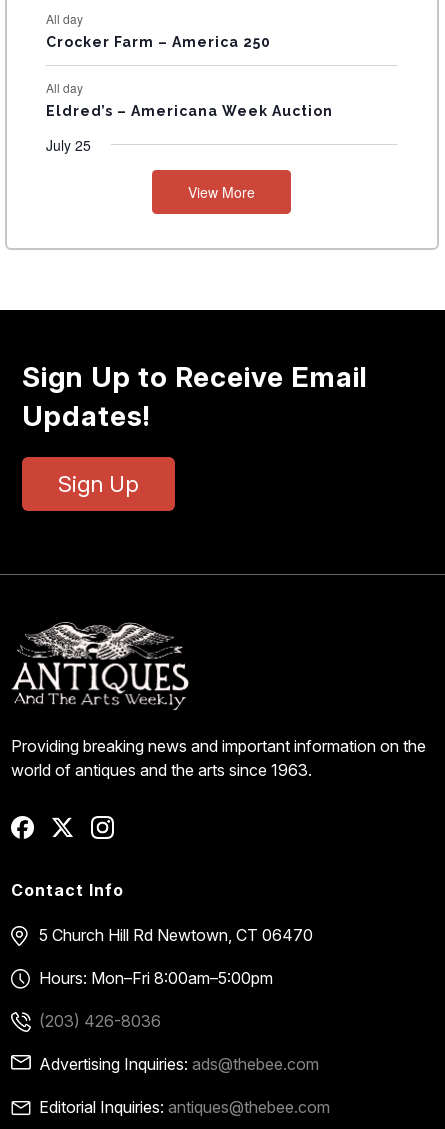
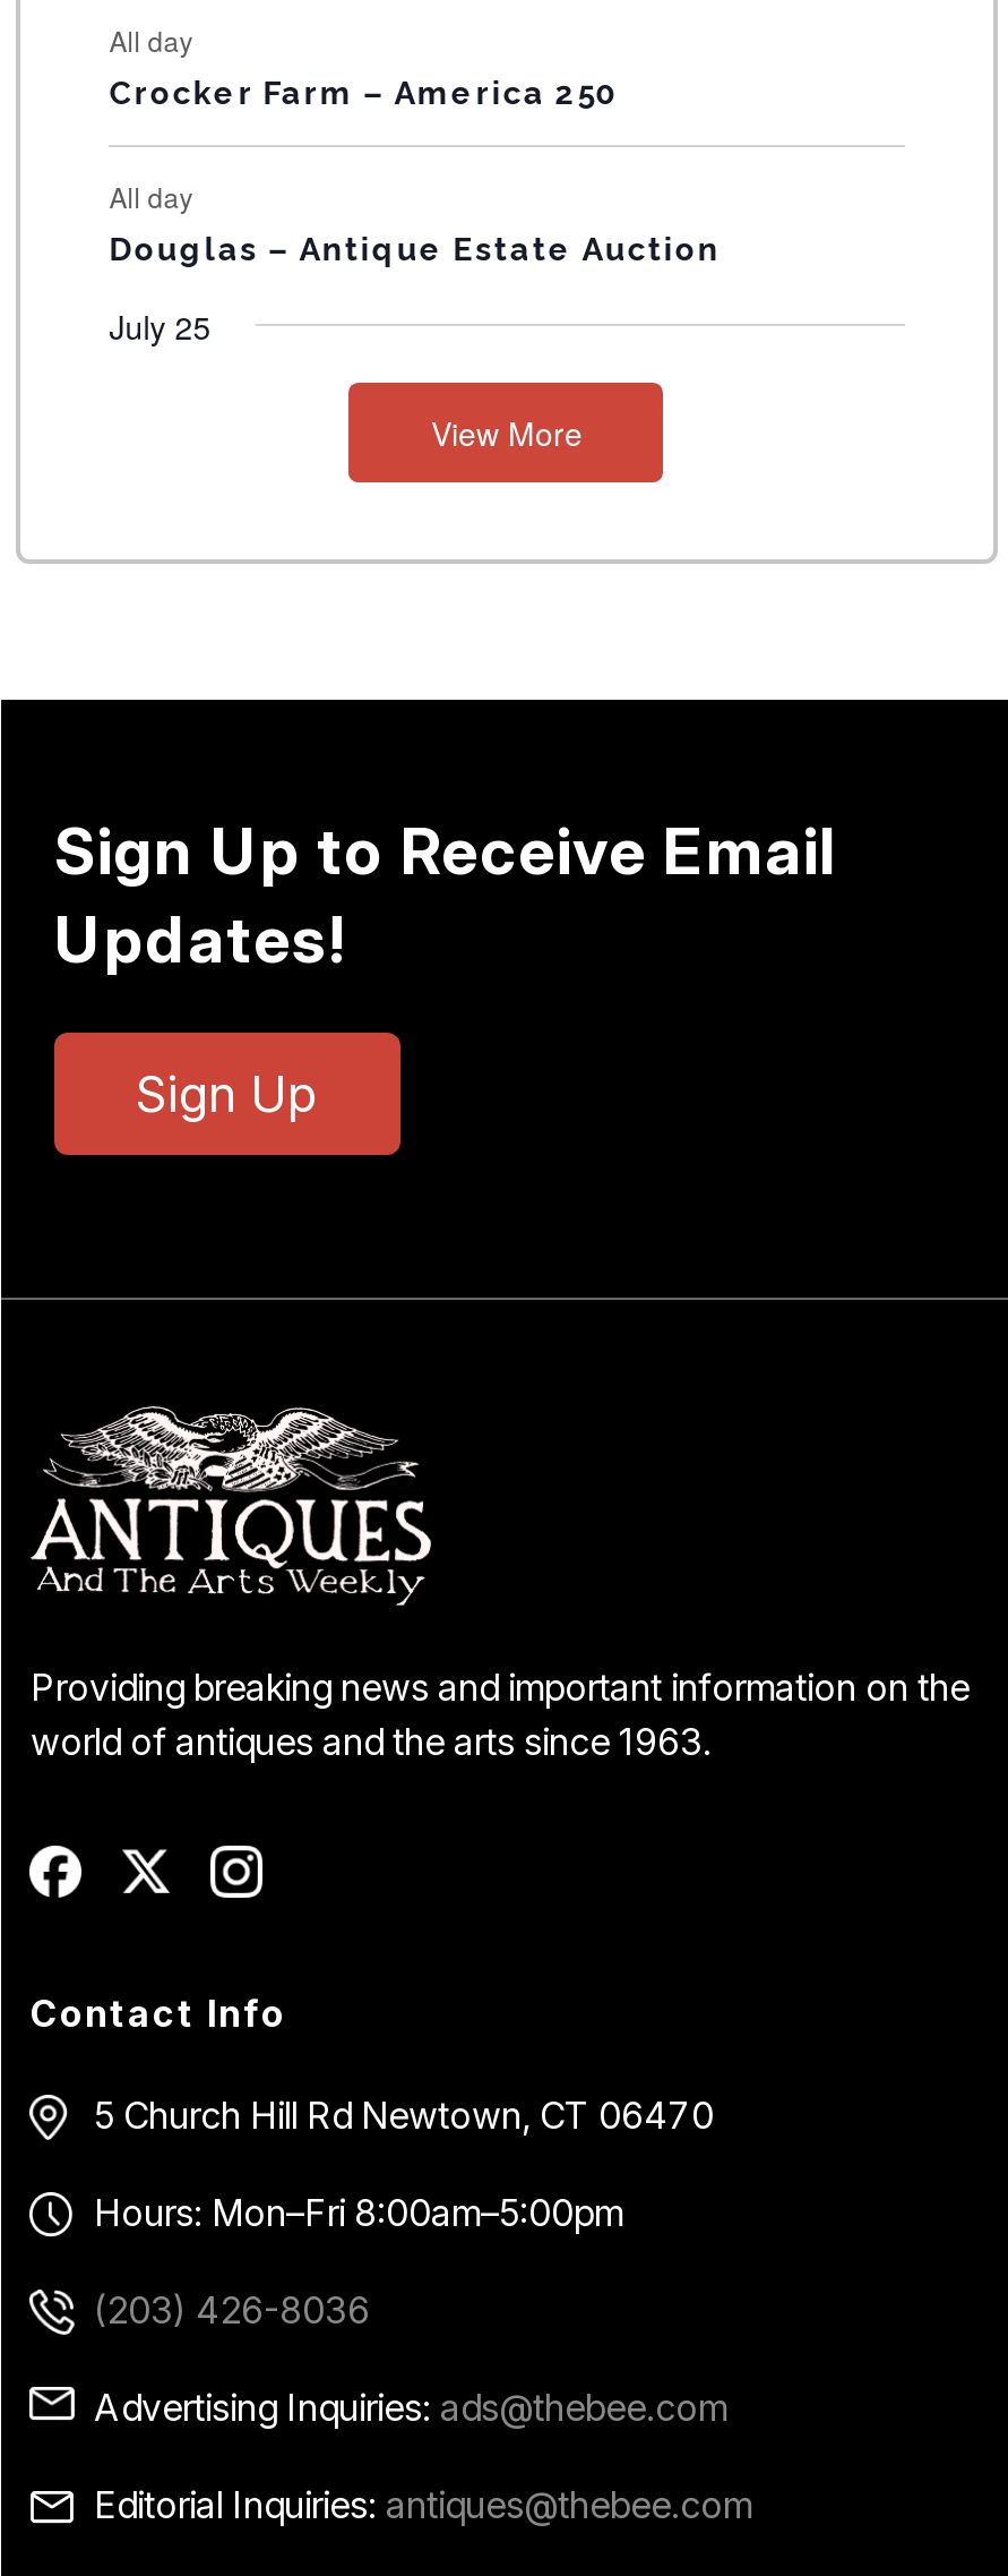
- Eldred’s – Americana Week Auction
+ Douglas – Antique Estate Auction
